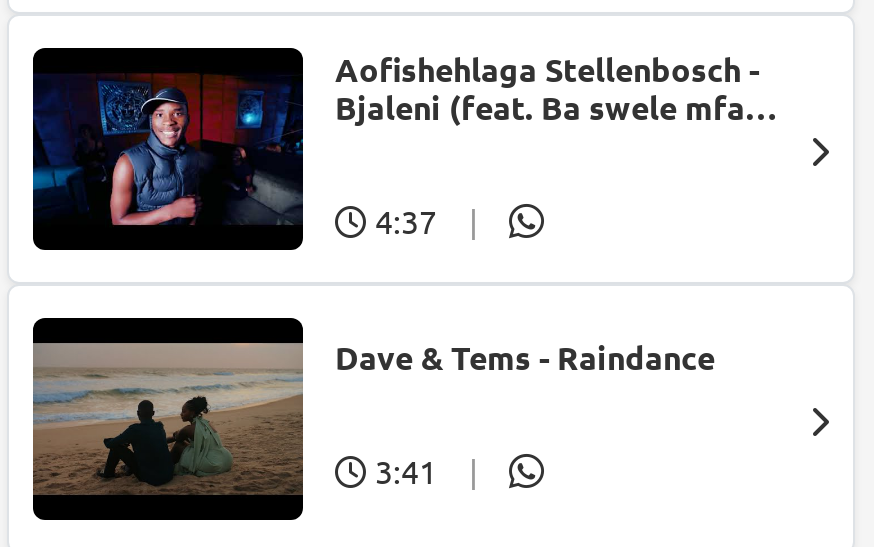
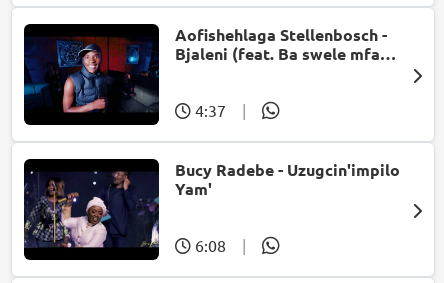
- [image]
- Dave & Tems - Raindance
+ [image]
+ Bucy Radebe - Uzugcin'impilo
+ Yam'

- 3:41
+ 6:08
